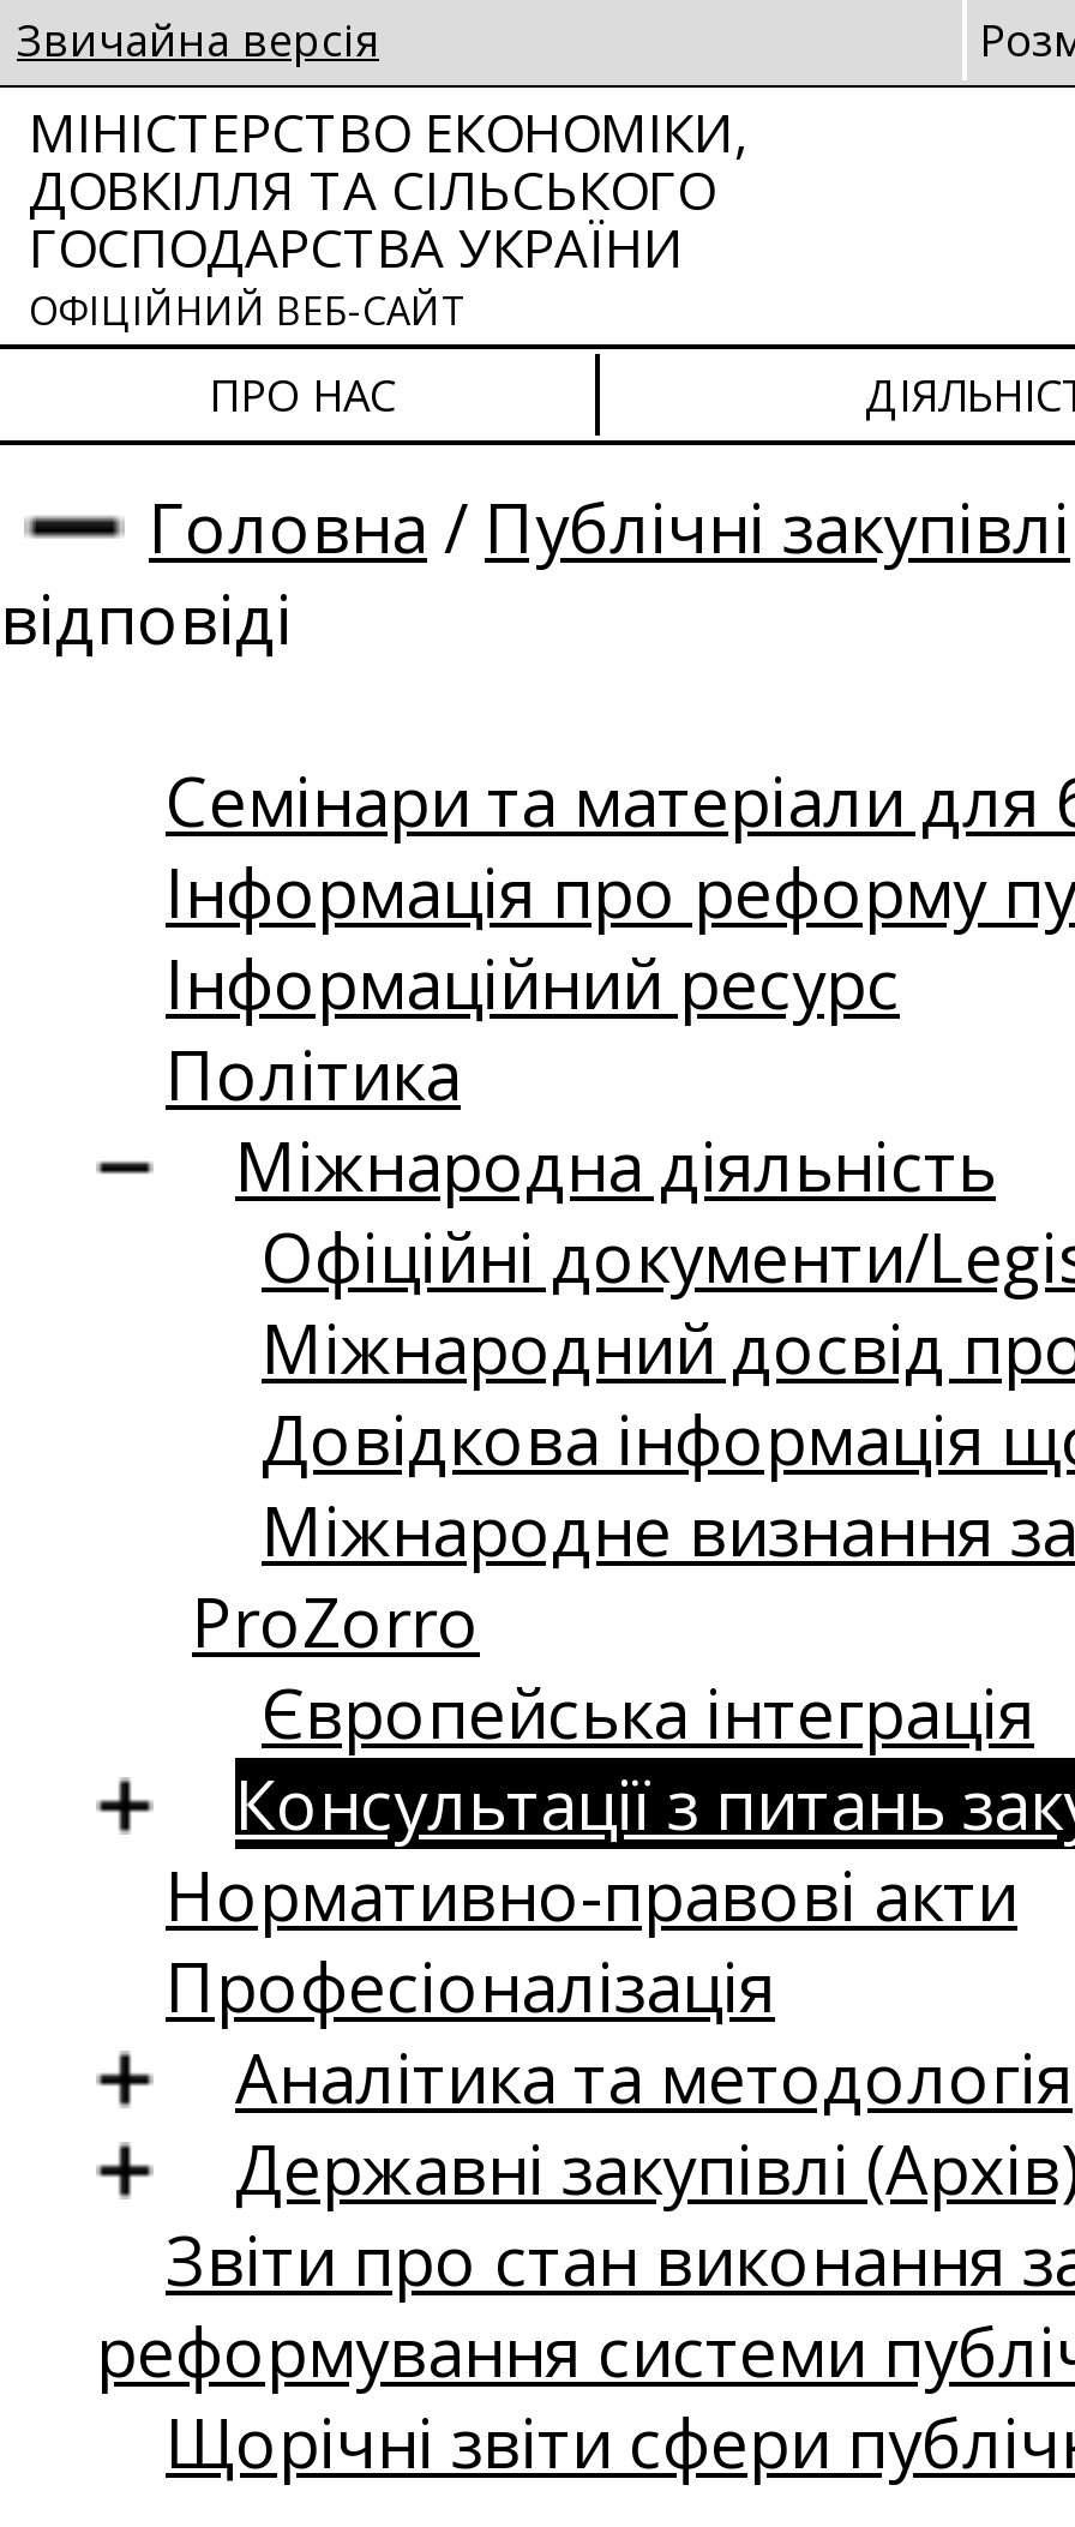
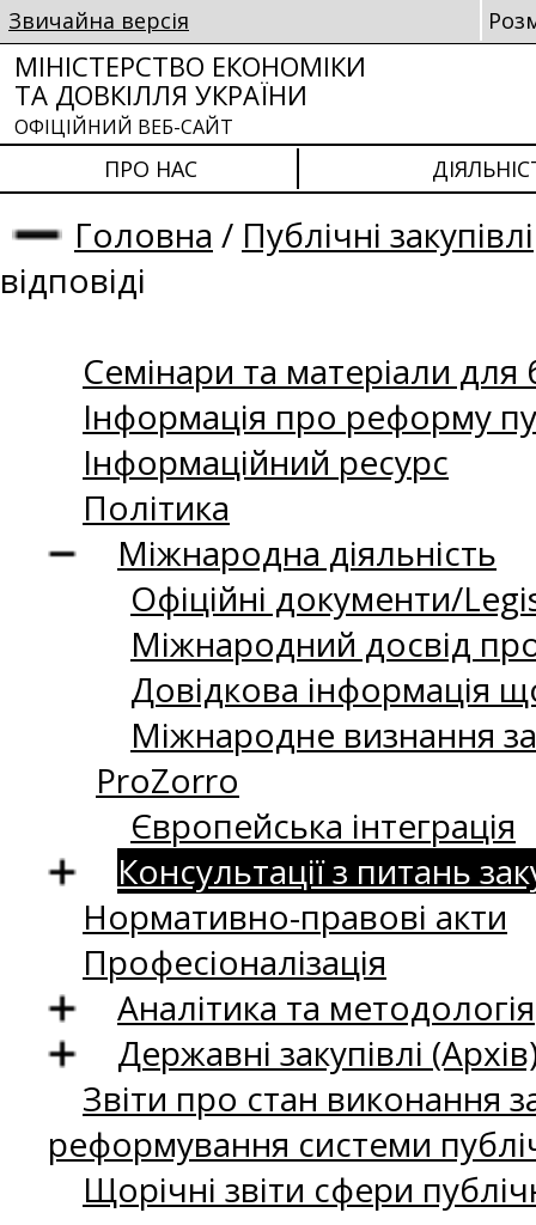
- МІНІСТЕРСТВО ЕКОНОМІКИ,
- ДОВКІЛЛЯ ТА СІЛЬСЬКОГО
- ГОСПОДАРСТВА УКРАЇНИ
+ МІНІСТЕРСТВО ЕКОНОМІКИ
+ ТА ДОВКІЛЛЯ УКРАЇНИ
